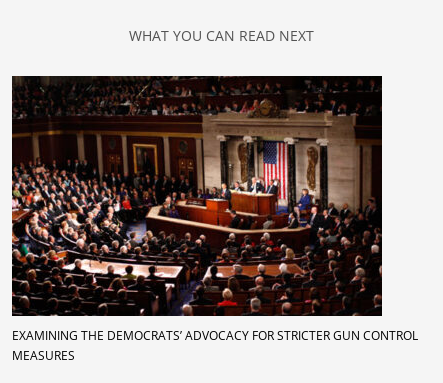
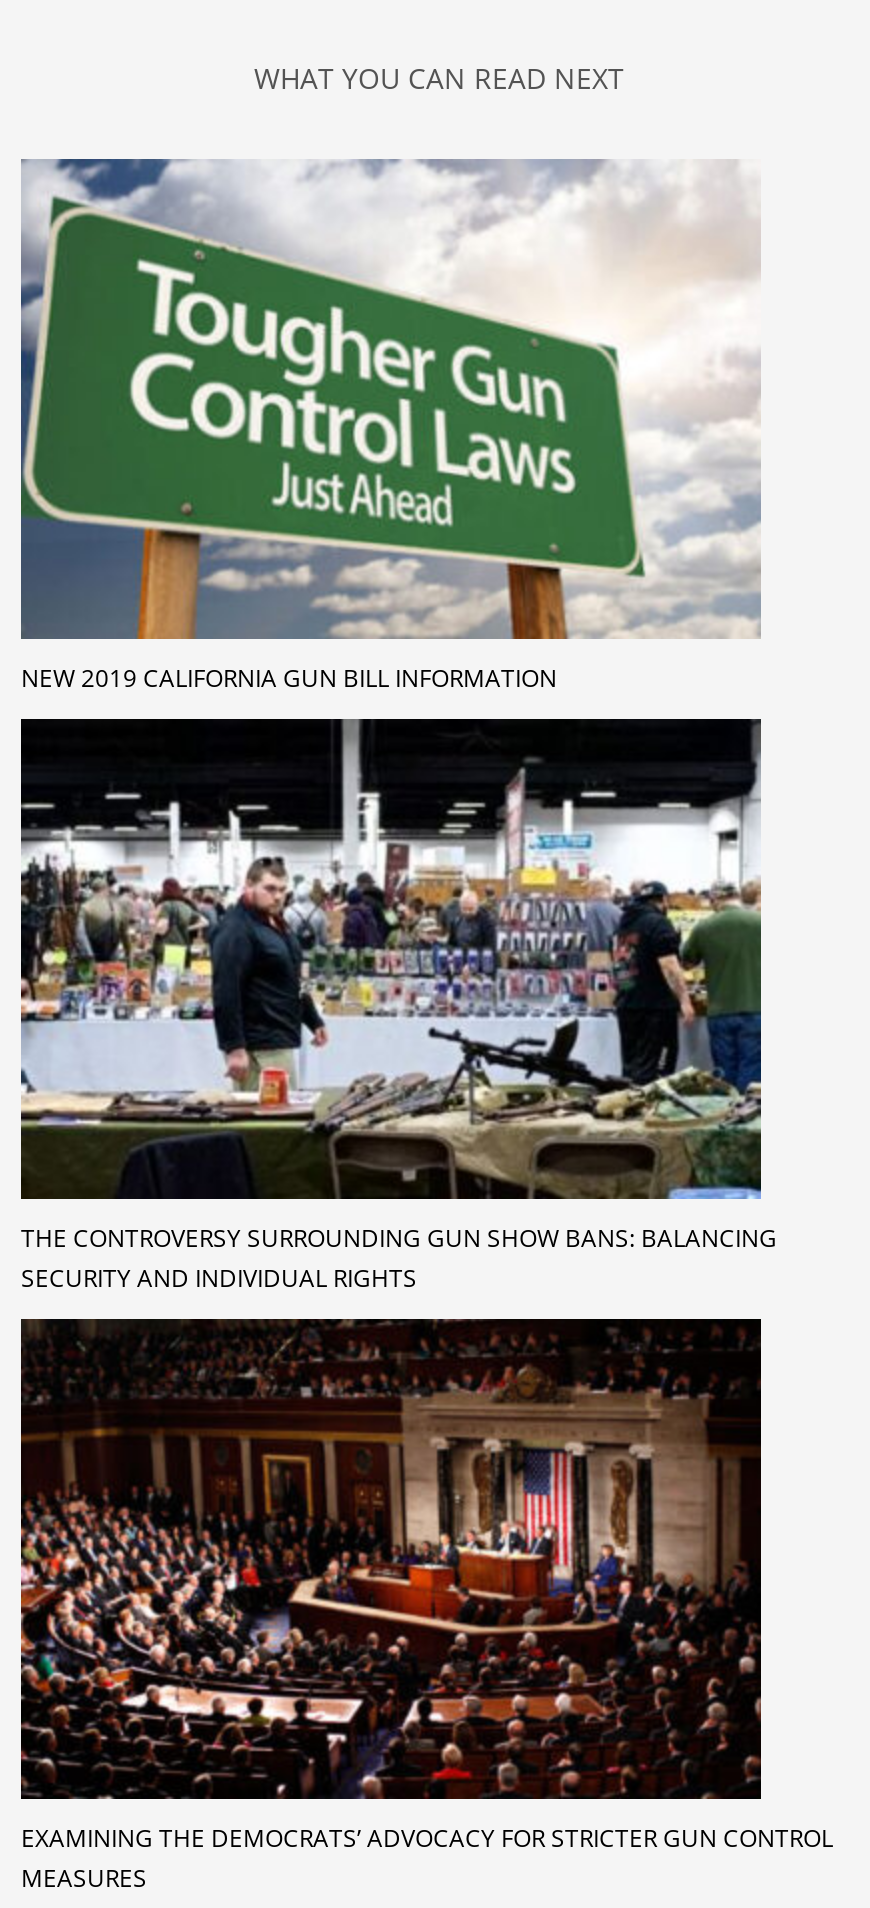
+ [image]
+ NEW 2019 CALIFORNIA GUN BILL INFORMATION

+ [image]
+ THE CONTROVERSY SURROUNDING GUN SHOW BANS: BALANCING
+ SECURITY AND INDIVIDUAL RIGHTS
